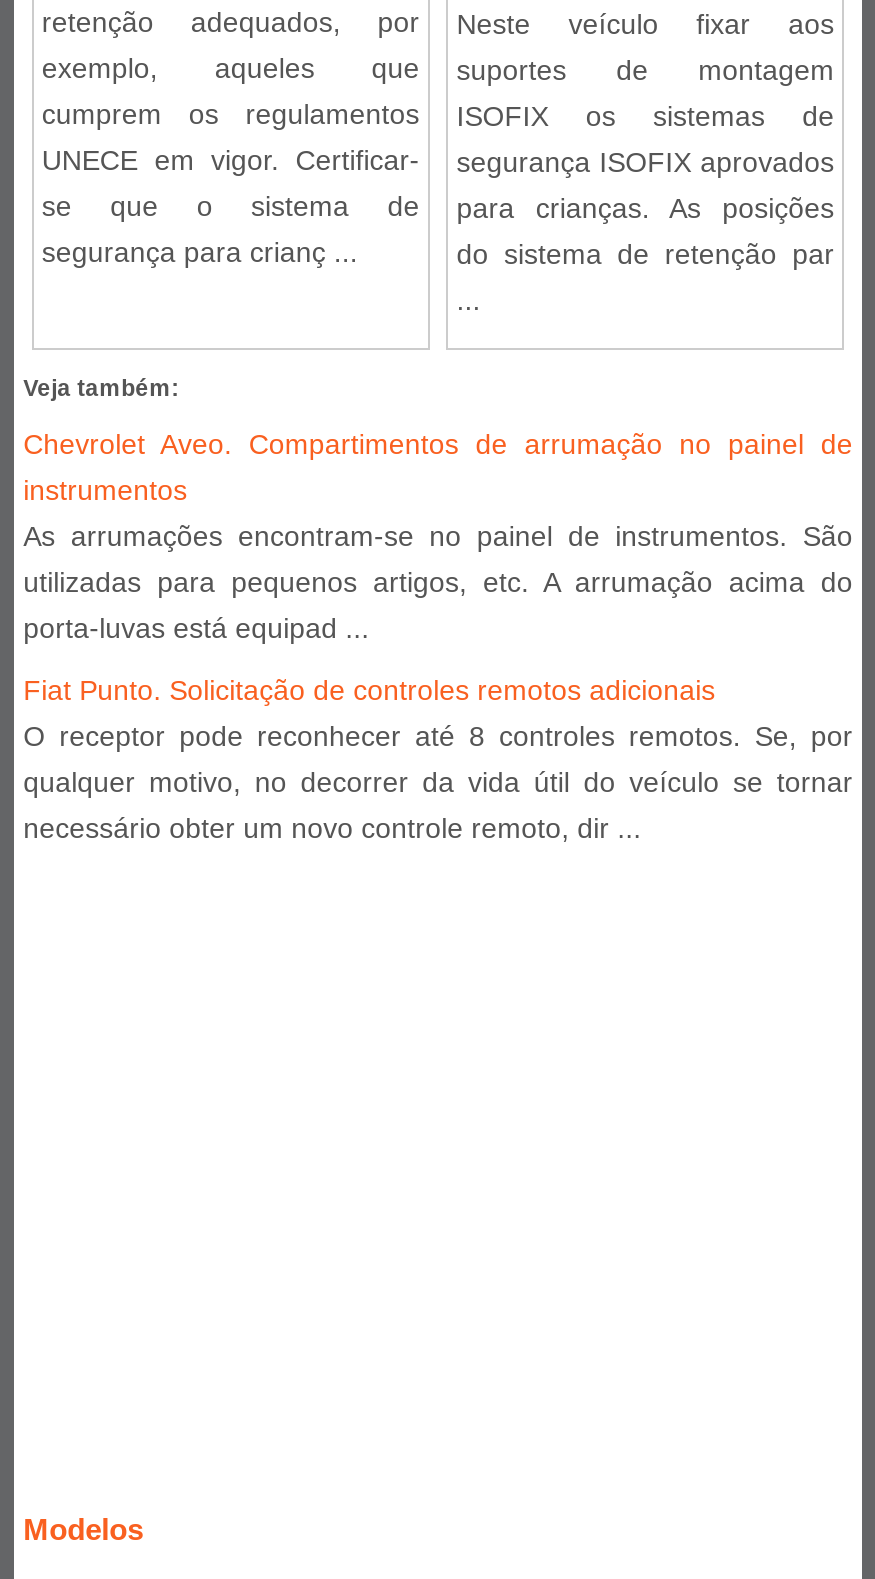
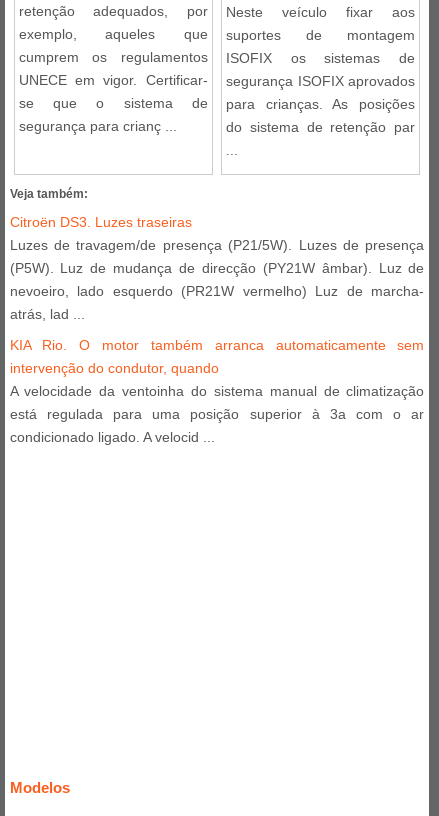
- Chevrolet Aveo. Compartimentos de arrumação no painel de
- instrumentos
- As arrumações encontram-se no painel de instrumentos. São
- utilizadas para pequenos artigos, etc. A arrumação acima do
- porta-luvas está equipad ...
+ Citroën DS3. Luzes traseiras
+ Luzes de travagem/de presença (P21/5W). Luzes de presença
+ (P5W). Luz de mudança de direcção (PY21W âmbar). Luz de
+ nevoeiro, lado esquerdo (PR21W vermelho) Luz de marcha-
+ atrás, lad ...

- Fiat Punto. Solicitação de controles remotos adicionais
- O receptor pode reconhecer até 8 controles remotos. Se, por
- qualquer motivo, no decorrer da vida útil do veículo se tornar
- necessário obter um novo controle remoto, dir ...
+ KIA Rio. O motor também arranca automaticamente sem
+ intervenção do condutor, quando
+ A velocidade da ventoinha do sistema manual de climatização
+ está regulada para uma posição superior à 3a com o ar
+ condicionado ligado. A velocid ...
